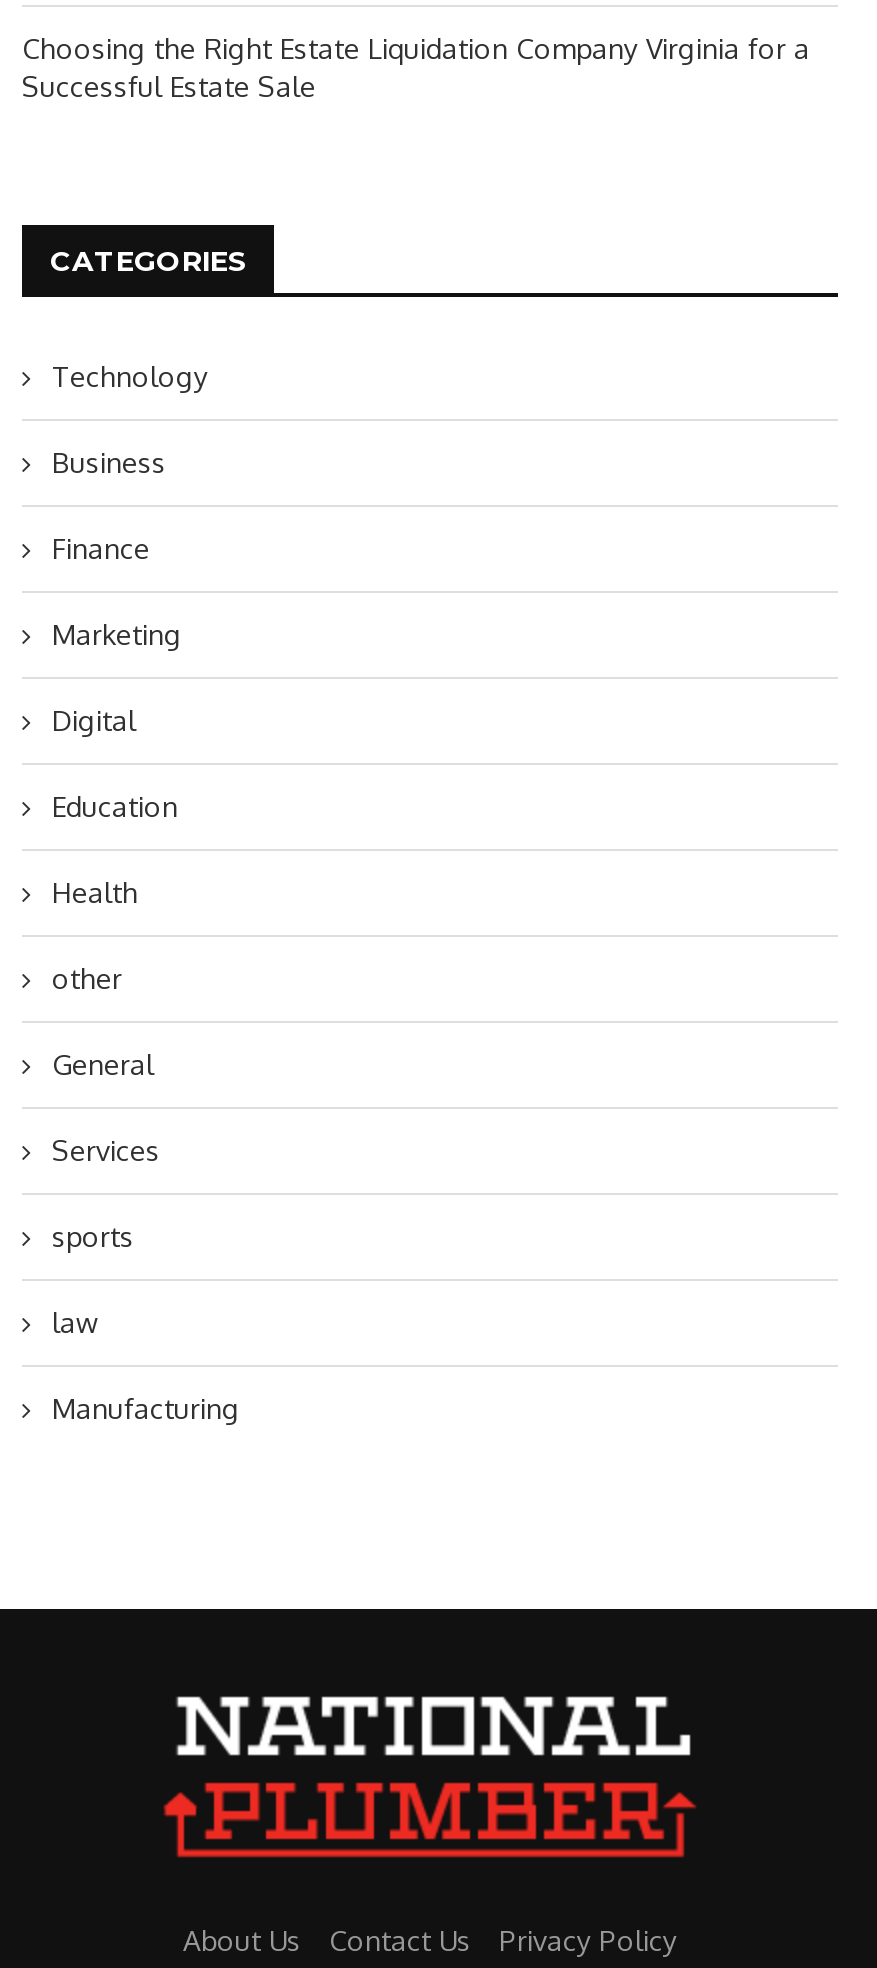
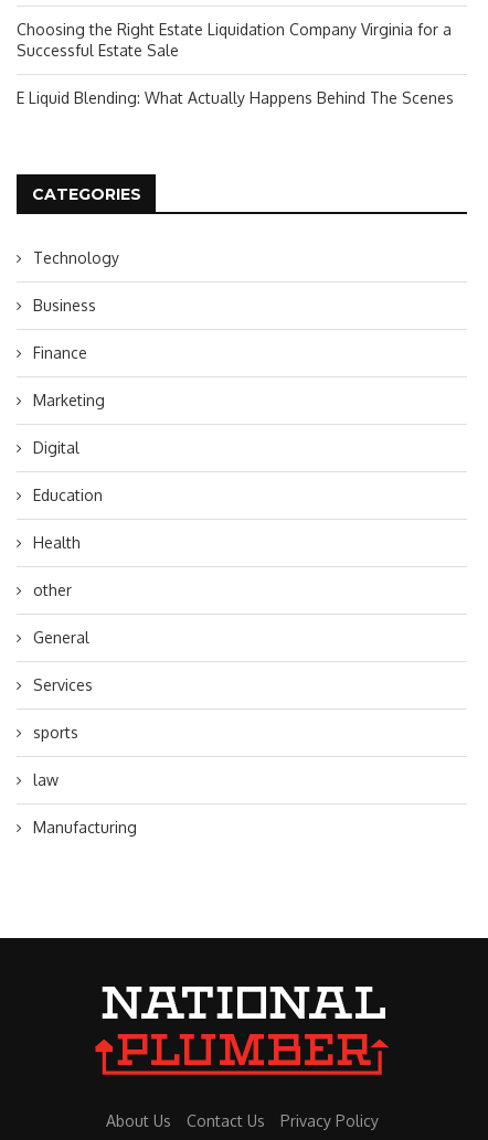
+ E Liquid Blending: What Actually Happens Behind The Scenes
